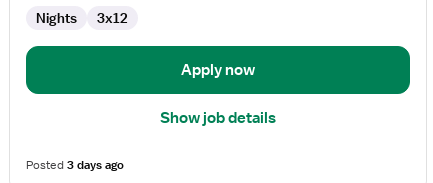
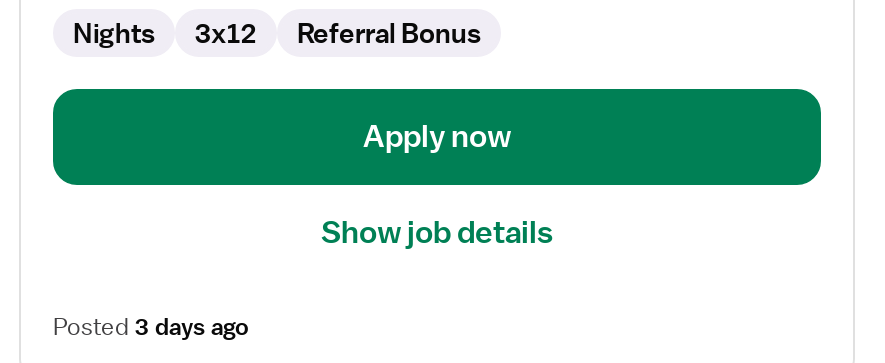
+ Referral Bonus
